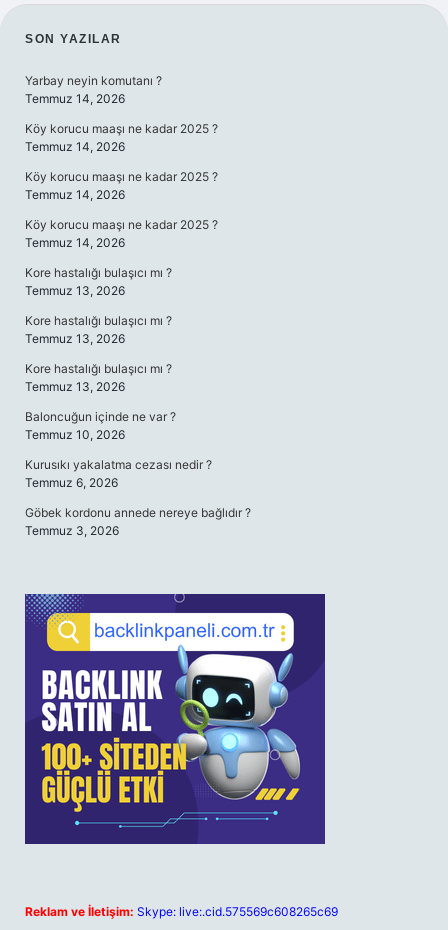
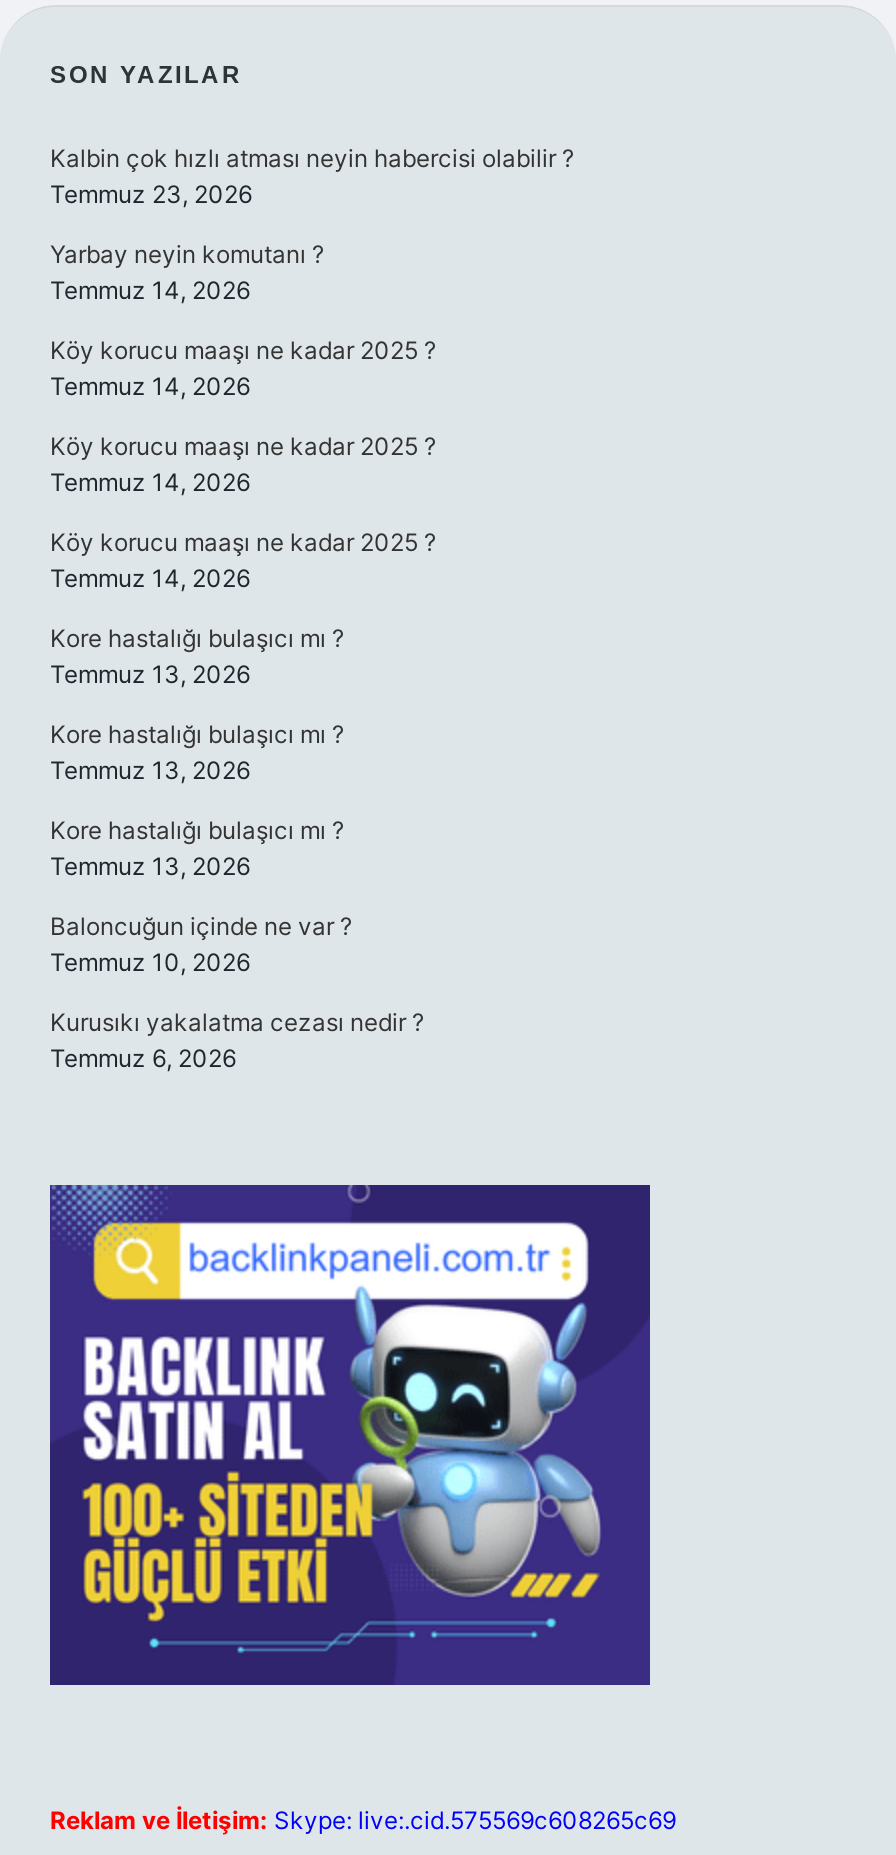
+ Kalbin çok hızlı atması neyin habercisi olabilir ?
+ Temmuz 23, 2026

moved down: Yarbay neyin komutanı ? | Temmuz 14, 2026 | Köy korucu maaşı ne kadar 2025 ? | ... | Kurusıkı yakalatma cezası nedir ? | Temmuz 6, 2026

- Göbek kordonu annede nereye bağlıdır ?
- Temmuz 3, 2026
